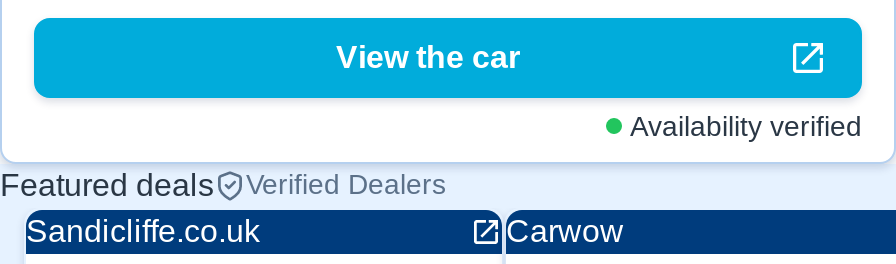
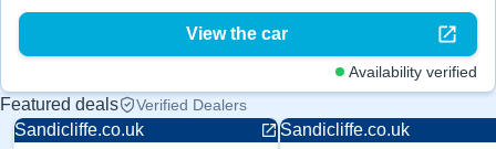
- Carwow
+ Sandicliffe.co.uk
